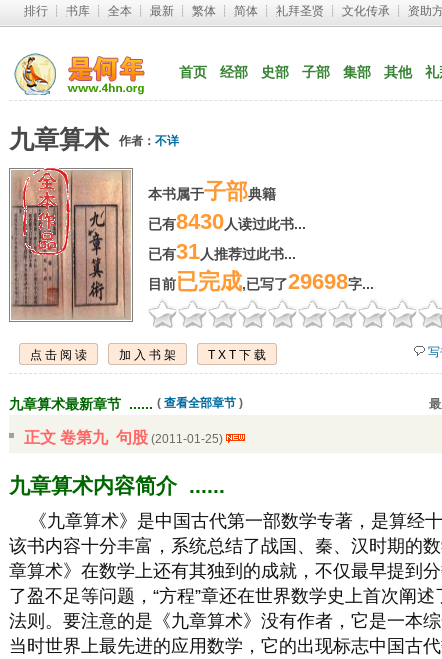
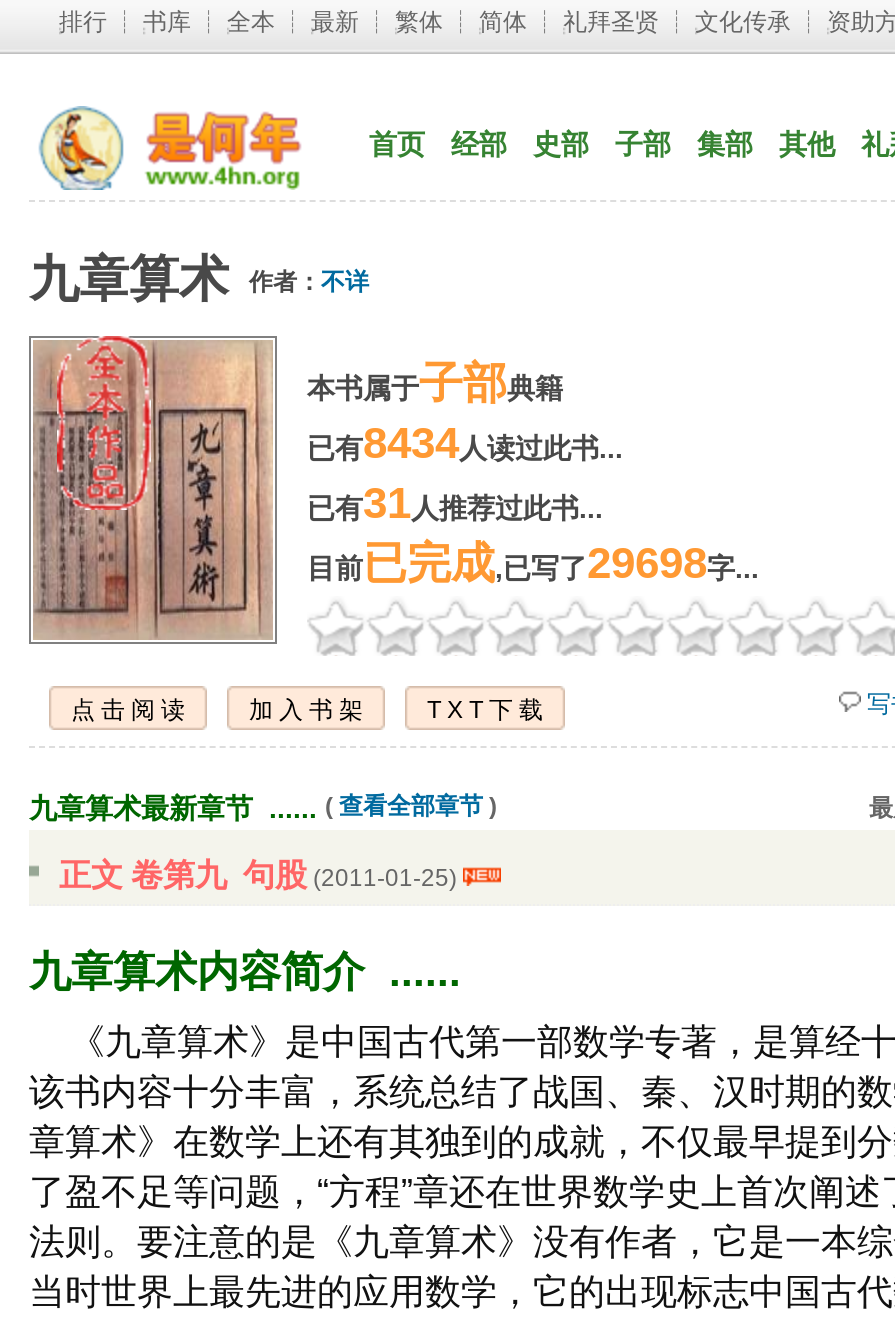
- 已有8430人读过此书...
+ 已有8434人读过此书...
